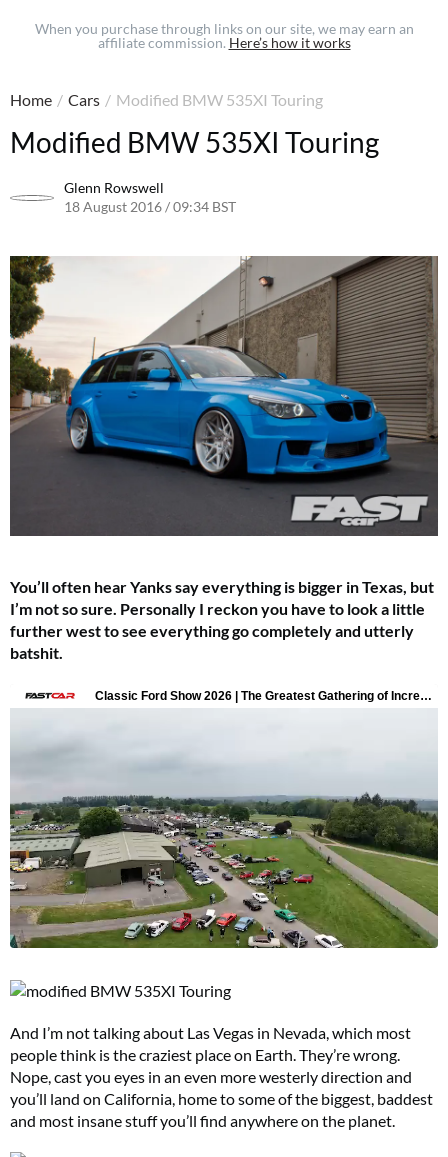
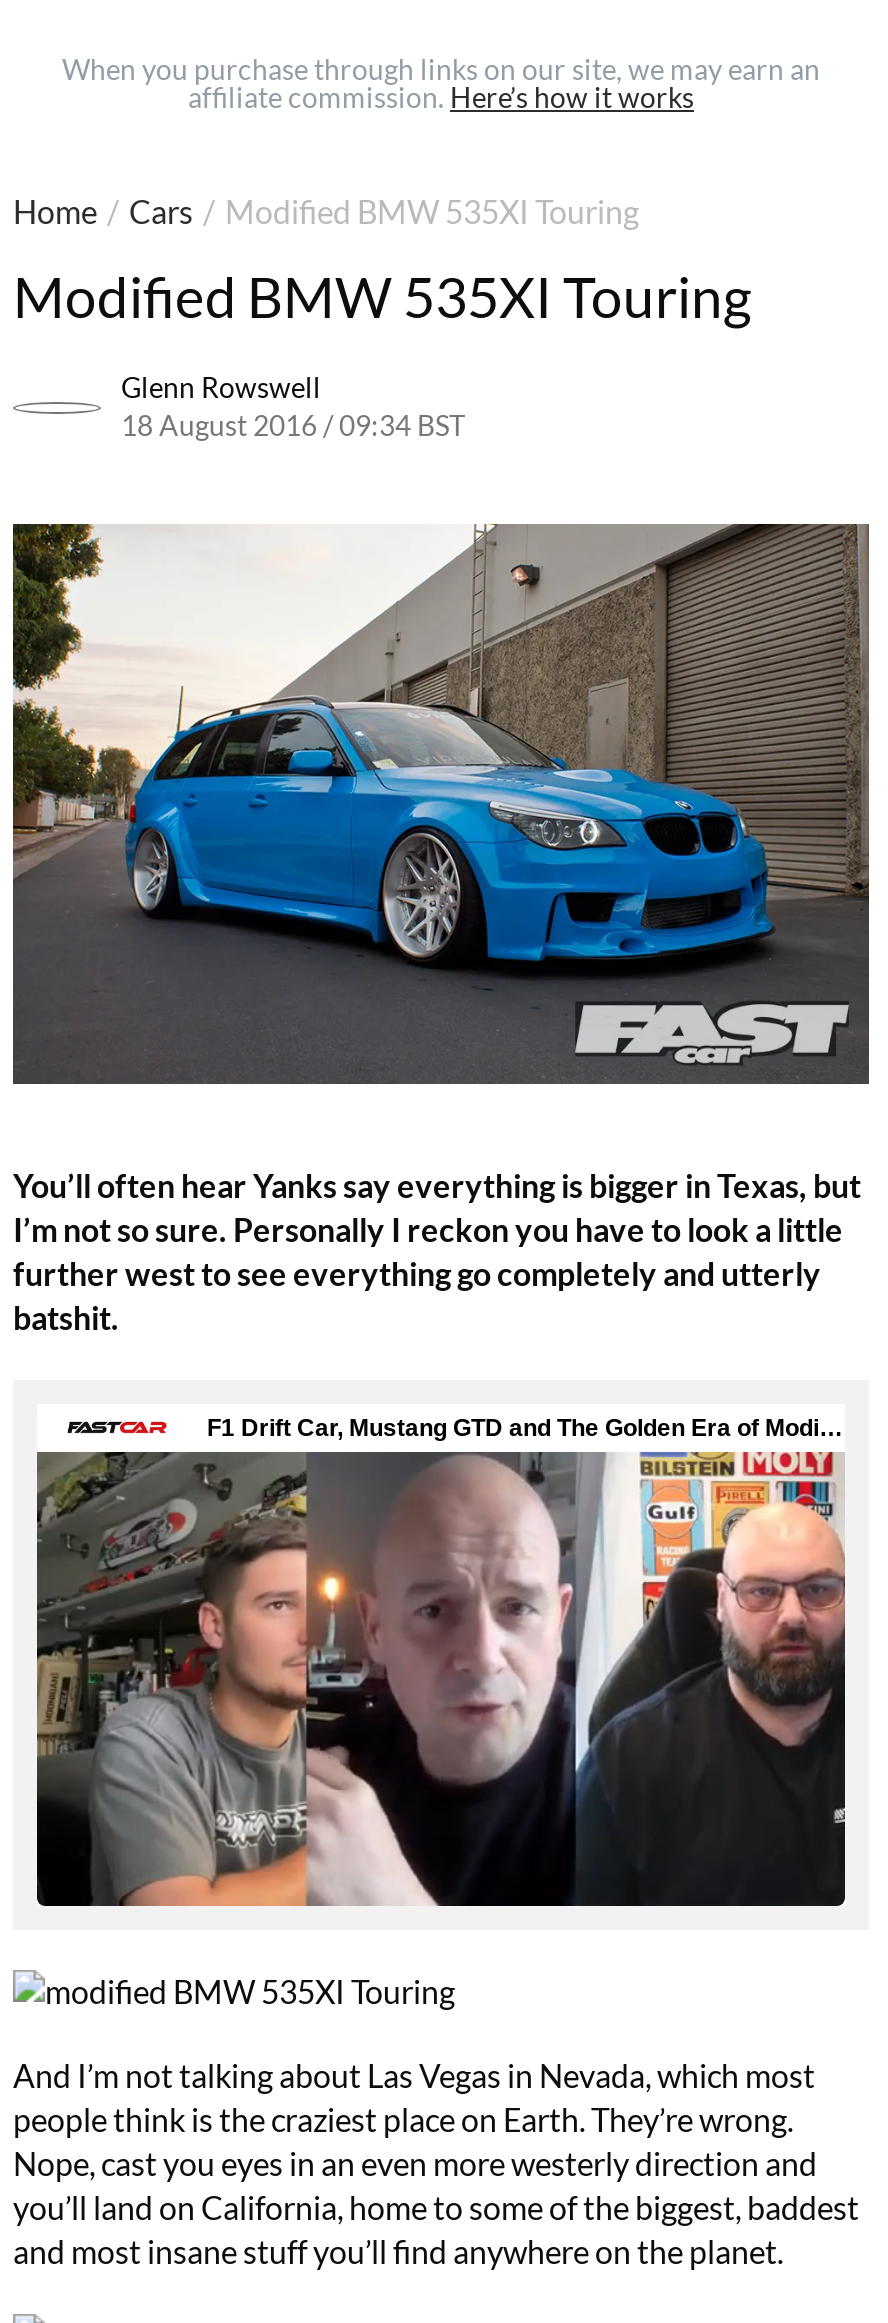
- [image]
+ [image]
